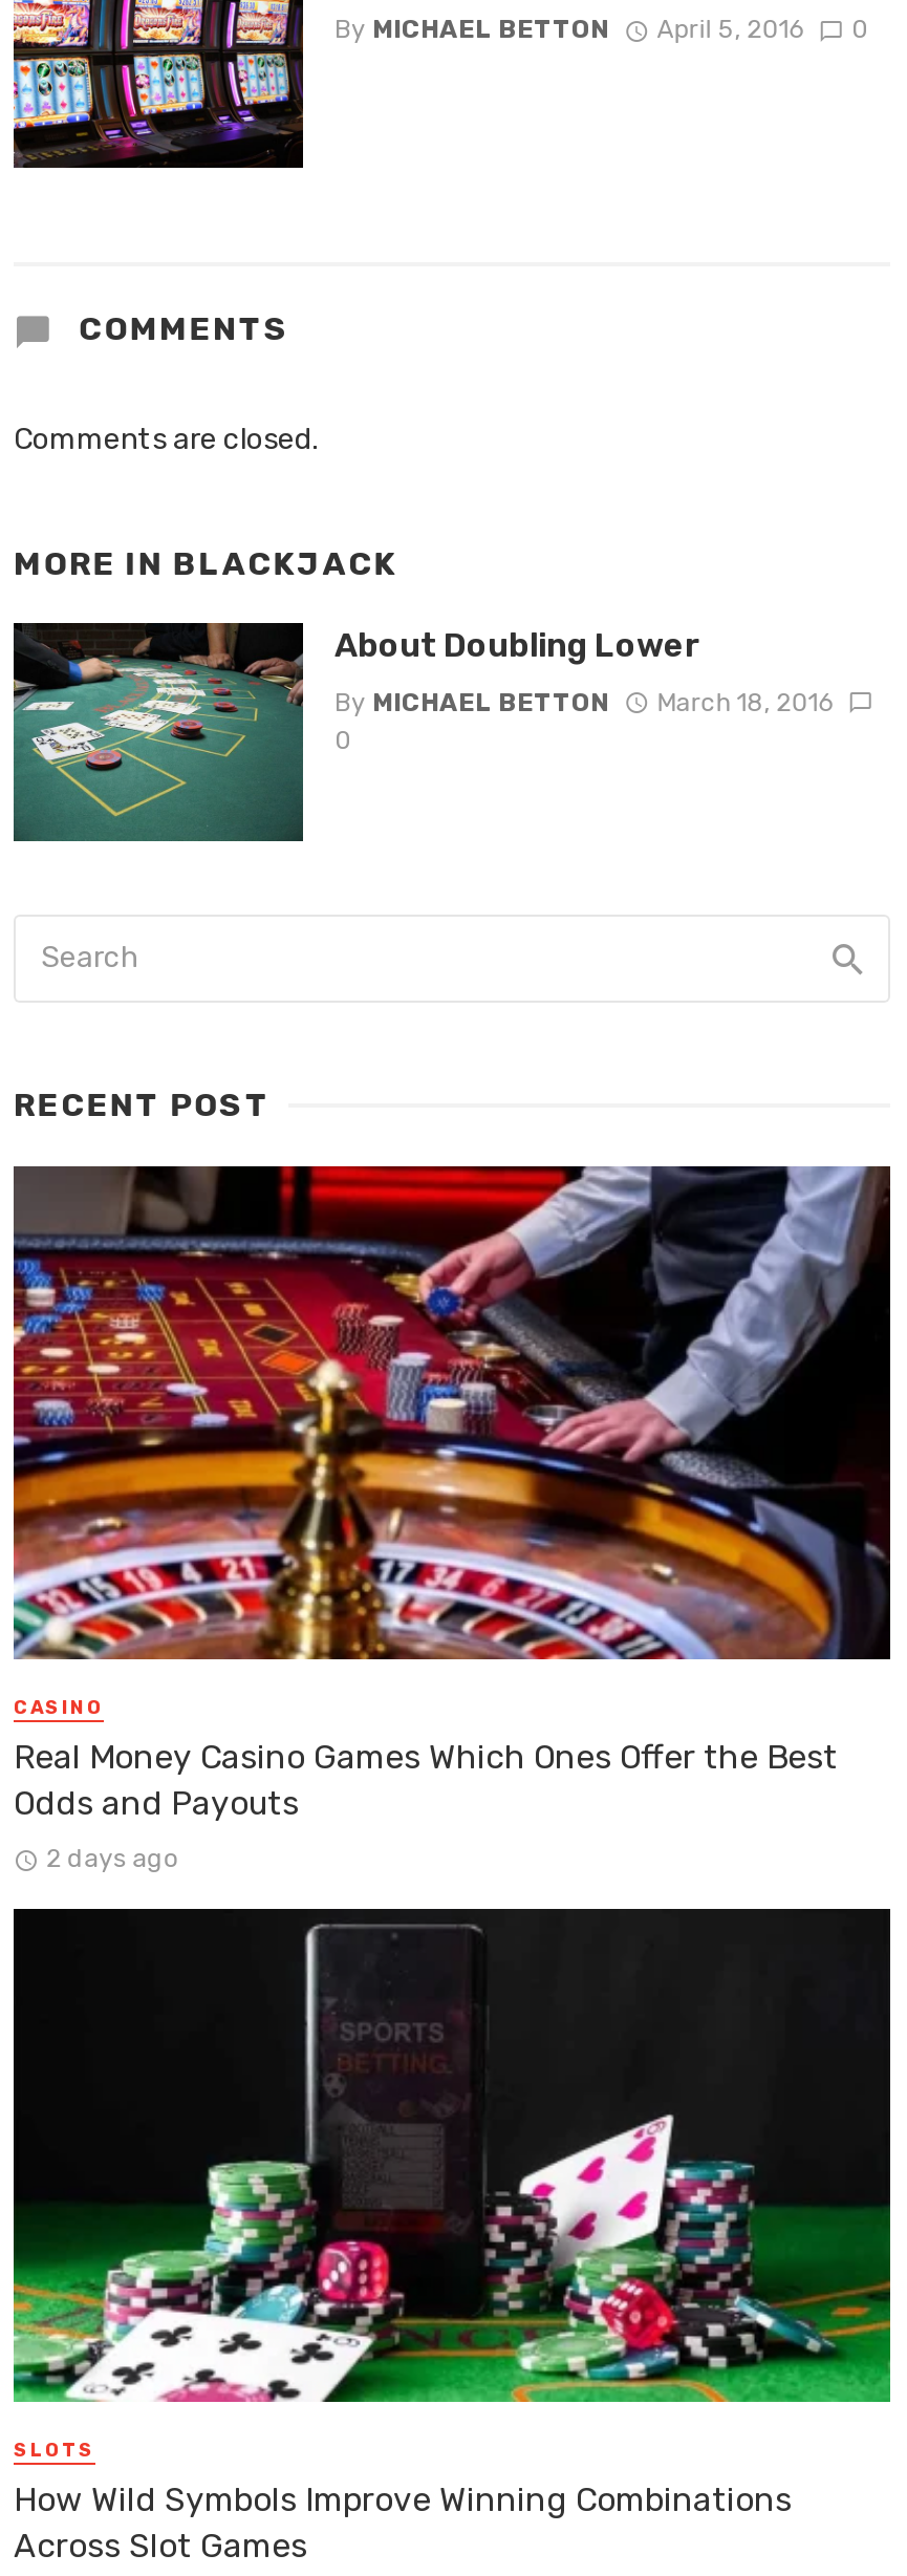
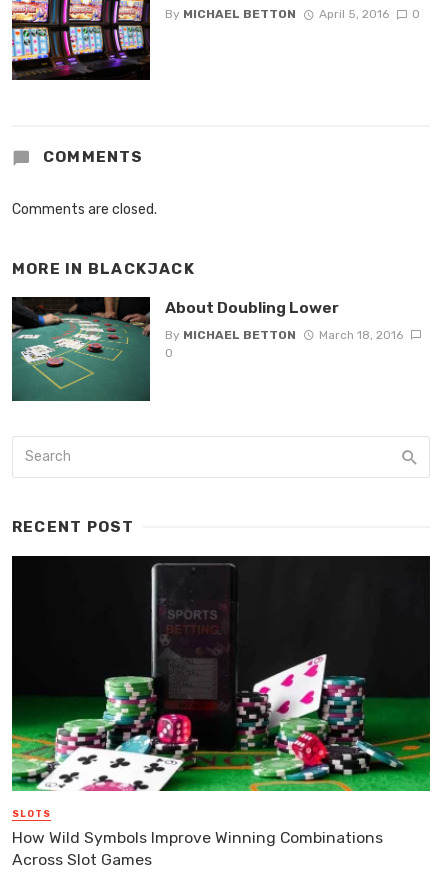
- [image]
- CASINO
- Real Money Casino Games Which Ones Offer the Best
- Odds and Payouts
- 2 days ago
